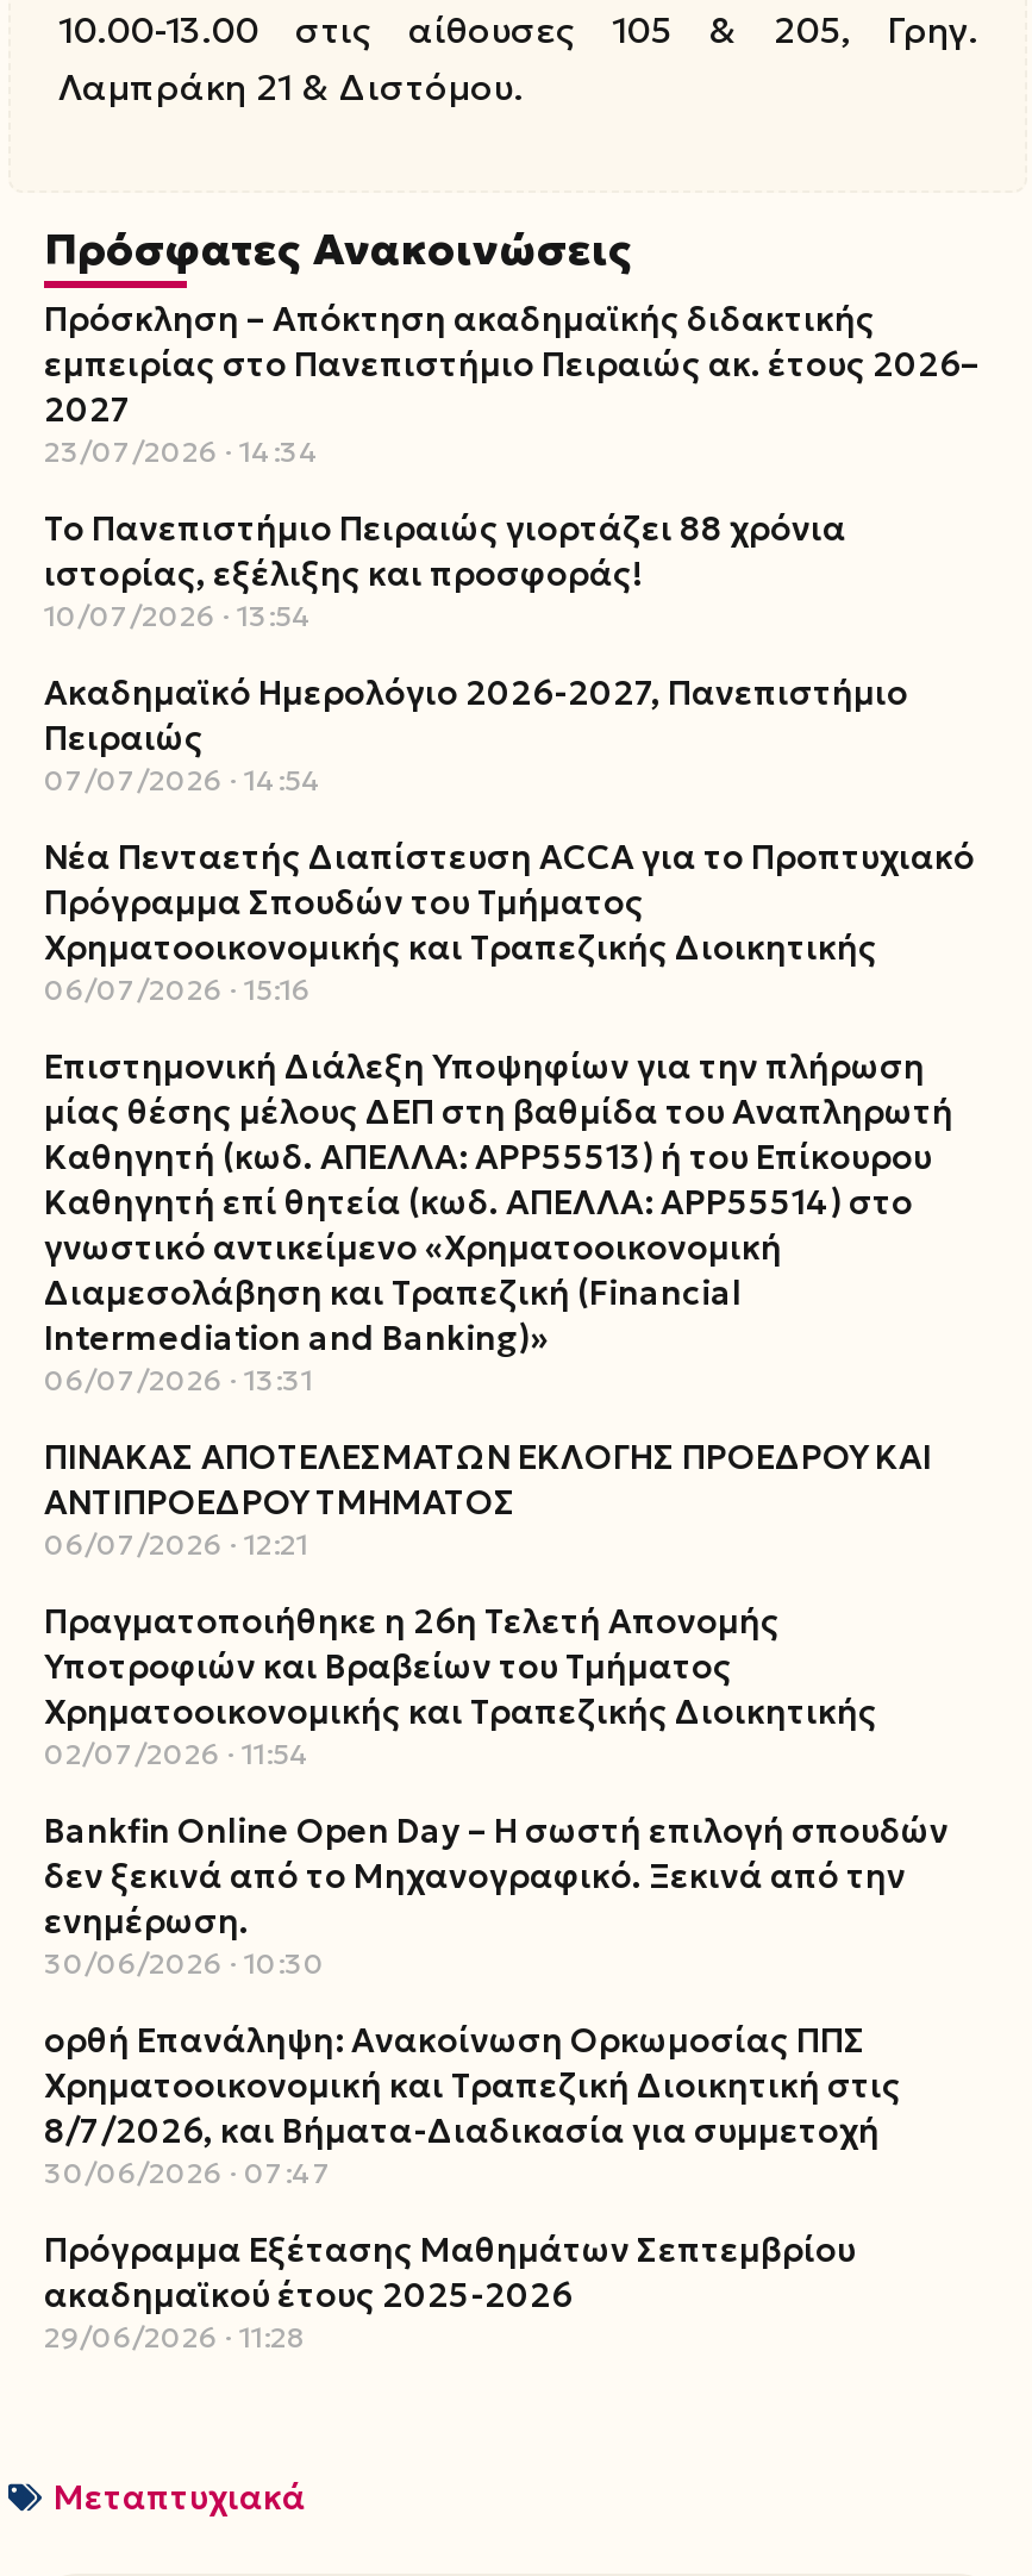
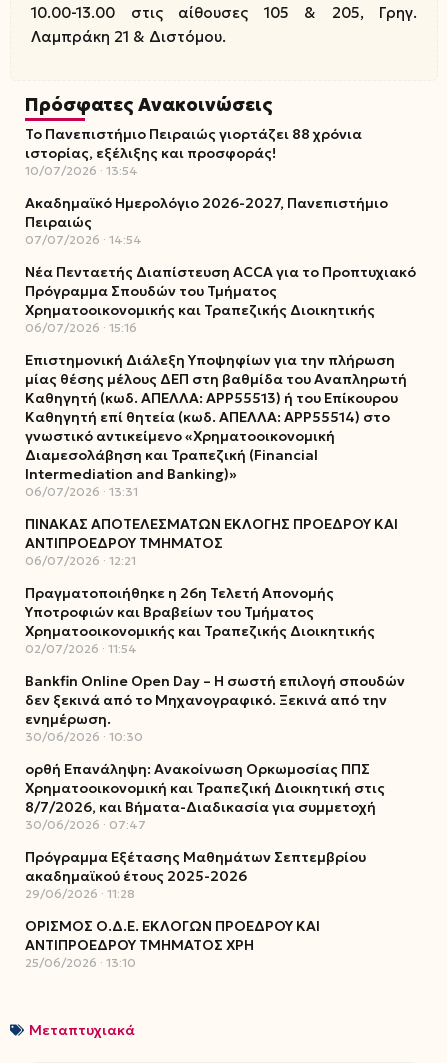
- Πρόσκληση – Απόκτηση ακαδημαϊκής διδακτικής
- εμπειρίας στο Πανεπιστήμιο Πειραιώς ακ. έτους 2026–
- 2027
- 23/07/2026 14:34

moved up: Το Πανεπιστήμιο Πειραιώς γιορτάζει 88 χρόνια | ιστορίας, εξέλιξης και προσφοράς! | 10/07/2026 13:54 | ... | ακαδημαϊκού έτους 2025-2026 | 29/06/2026 11:28

+ ΟΡΙΣΜΟΣ Ο.Δ.Ε. ΕΚΛΟΓΩΝ ΠΡΟΕΔΡΟΥ ΚΑΙ
+ ΑΝΤΙΠΡΟΕΔΡΟΥ ΤΜΗΜΑΤΟΣ ΧΡΗ
+ 25/06/2026 13:10
